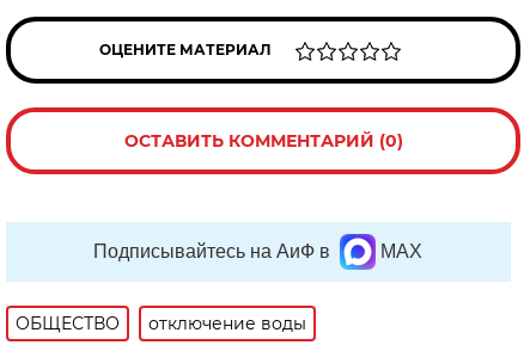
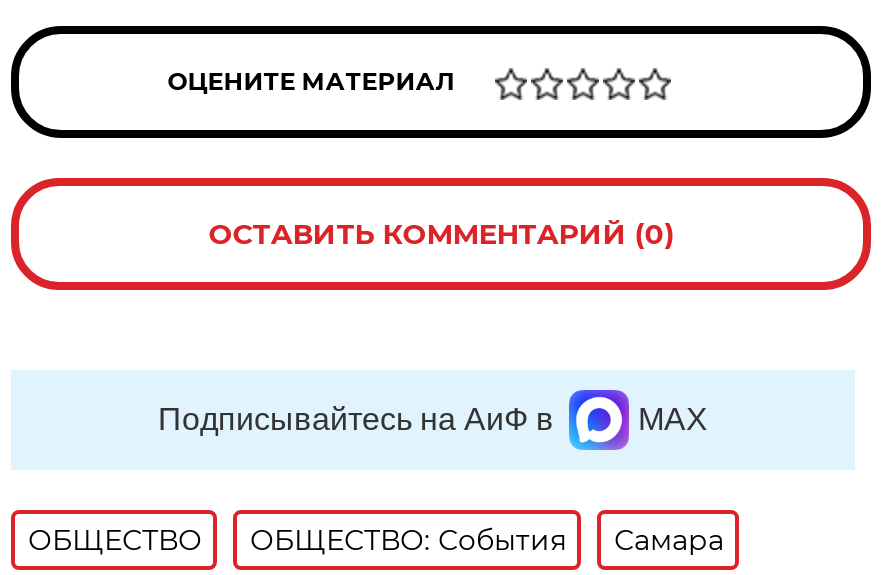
- отключение воды
+ ОБЩЕСТВО: События
+ Самара
